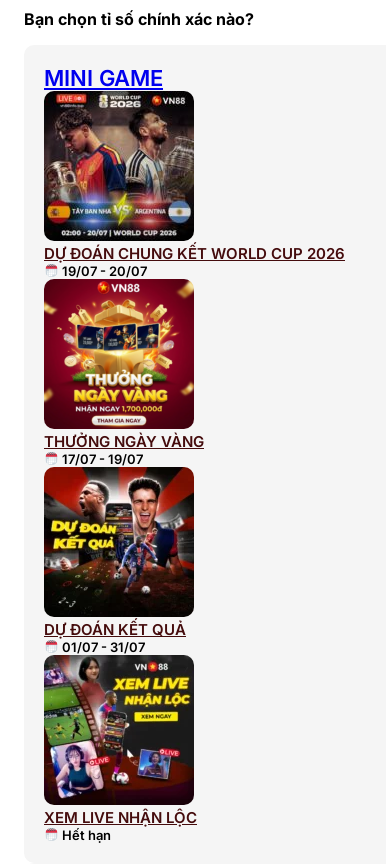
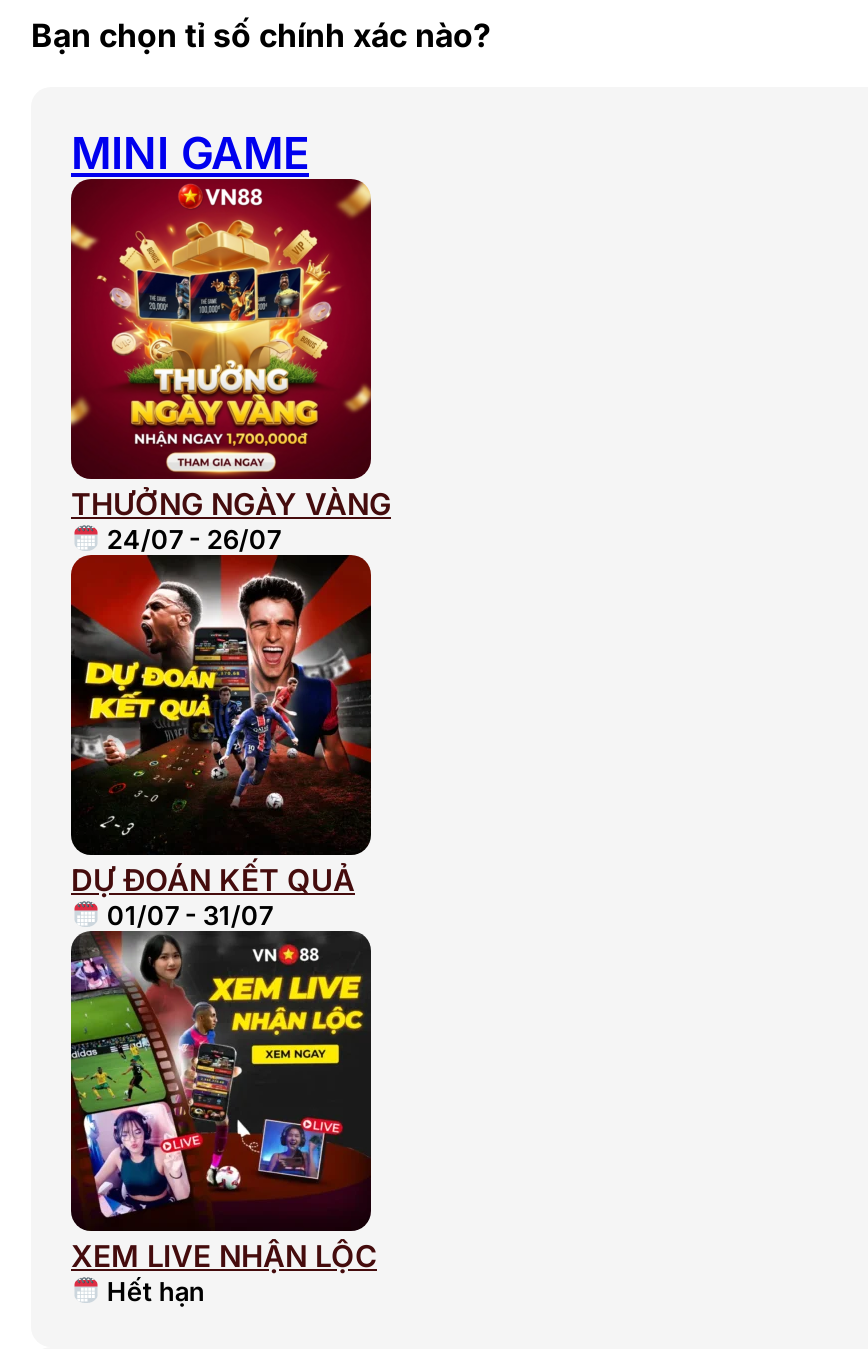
- [image]
- DỰ ĐOÁN CHUNG KẾT WORLD CUP 2026
- 19/07 - 20/07

- 17/07 - 19/07
+ 24/07 - 26/07
